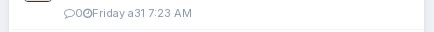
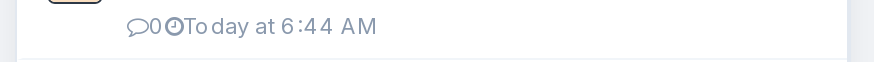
- 0 Friday a31 7:23 AM
+ 0 Today at 6:44 AM
